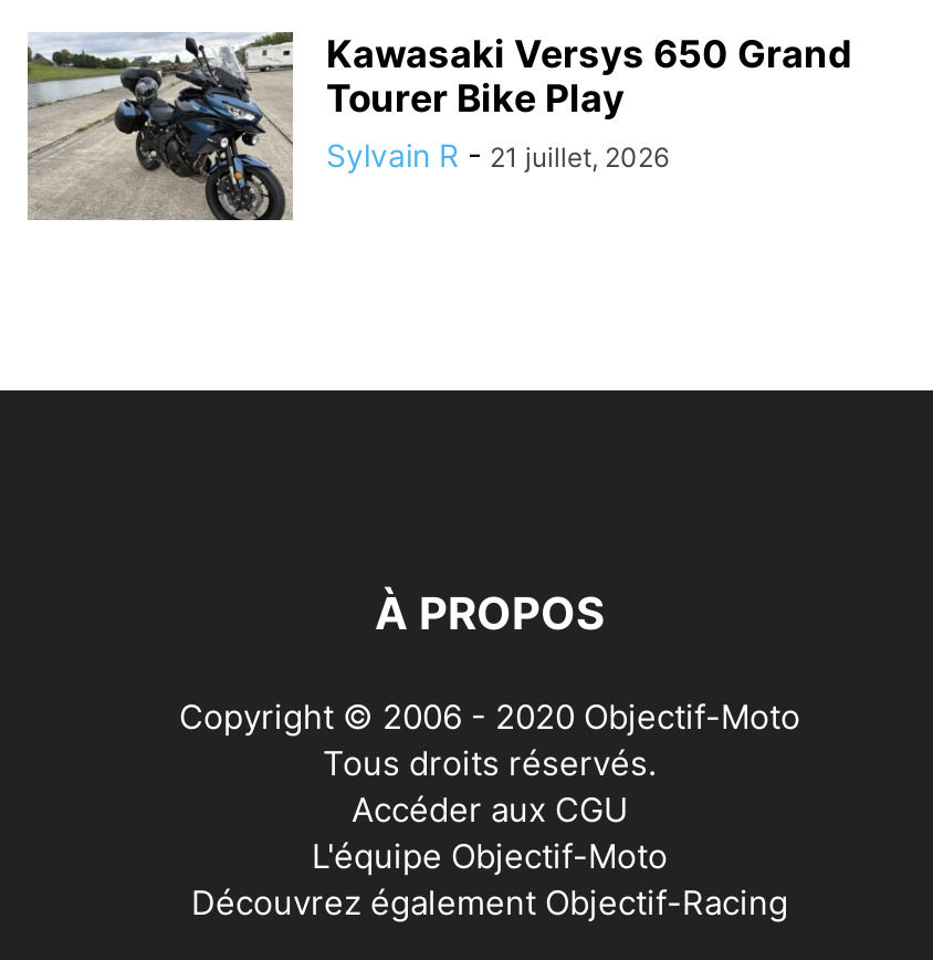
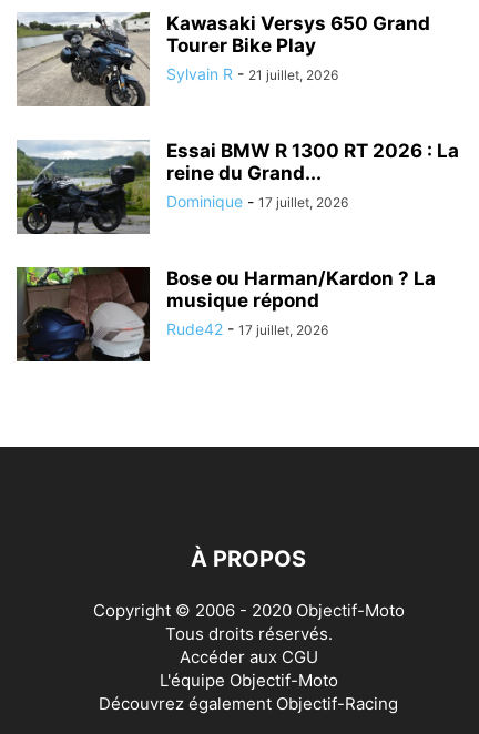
+ [image]
+ Essai BMW R 1300 RT 2026 : La
+ reine du Grand...
+ Dominique - 17 juillet, 2026

+ [image]
+ Bose ou Harman/Kardon ? La
+ musique répond
+ Rude42 - 17 juillet, 2026
